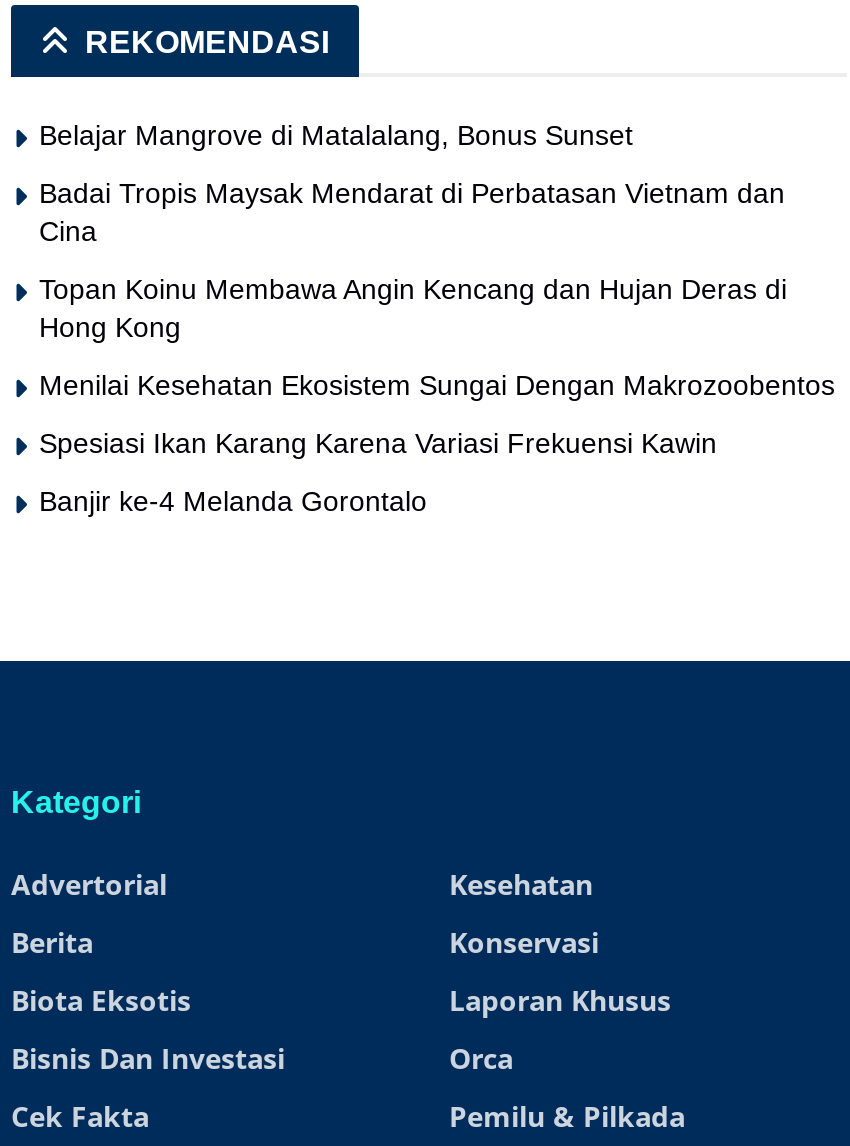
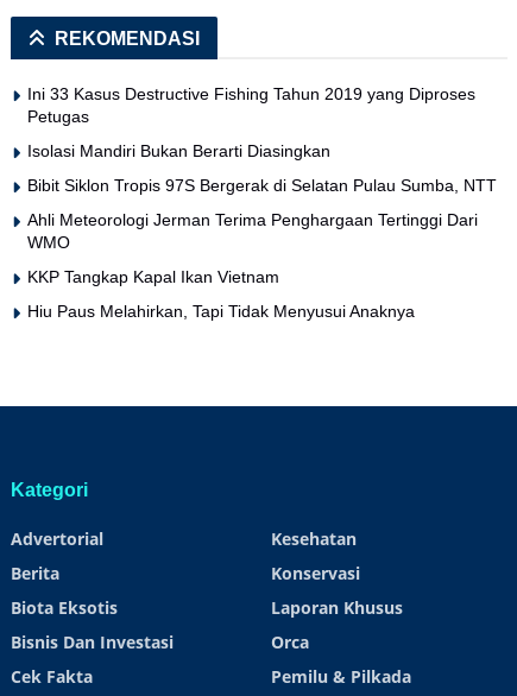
- Belajar Mangrove di Matalalang, Bonus Sunset
+ Ini 33 Kasus Destructive Fishing Tahun 2019 yang Diproses
+ Petugas

- Badai Tropis Maysak Mendarat di Perbatasan Vietnam dan
- Cina
+ Isolasi Mandiri Bukan Berarti Diasingkan

- Topan Koinu Membawa Angin Kencang dan Hujan Deras di
- Hong Kong
+ Bibit Siklon Tropis 97S Bergerak di Selatan Pulau Sumba, NTT

- Menilai Kesehatan Ekosistem Sungai Dengan Makrozoobentos
+ Ahli Meteorologi Jerman Terima Penghargaan Tertinggi Dari
+ WMO

- Spesiasi Ikan Karang Karena Variasi Frekuensi Kawin
+ KKP Tangkap Kapal Ikan Vietnam

- Banjir ke-4 Melanda Gorontalo
+ Hiu Paus Melahirkan, Tapi Tidak Menyusui Anaknya
